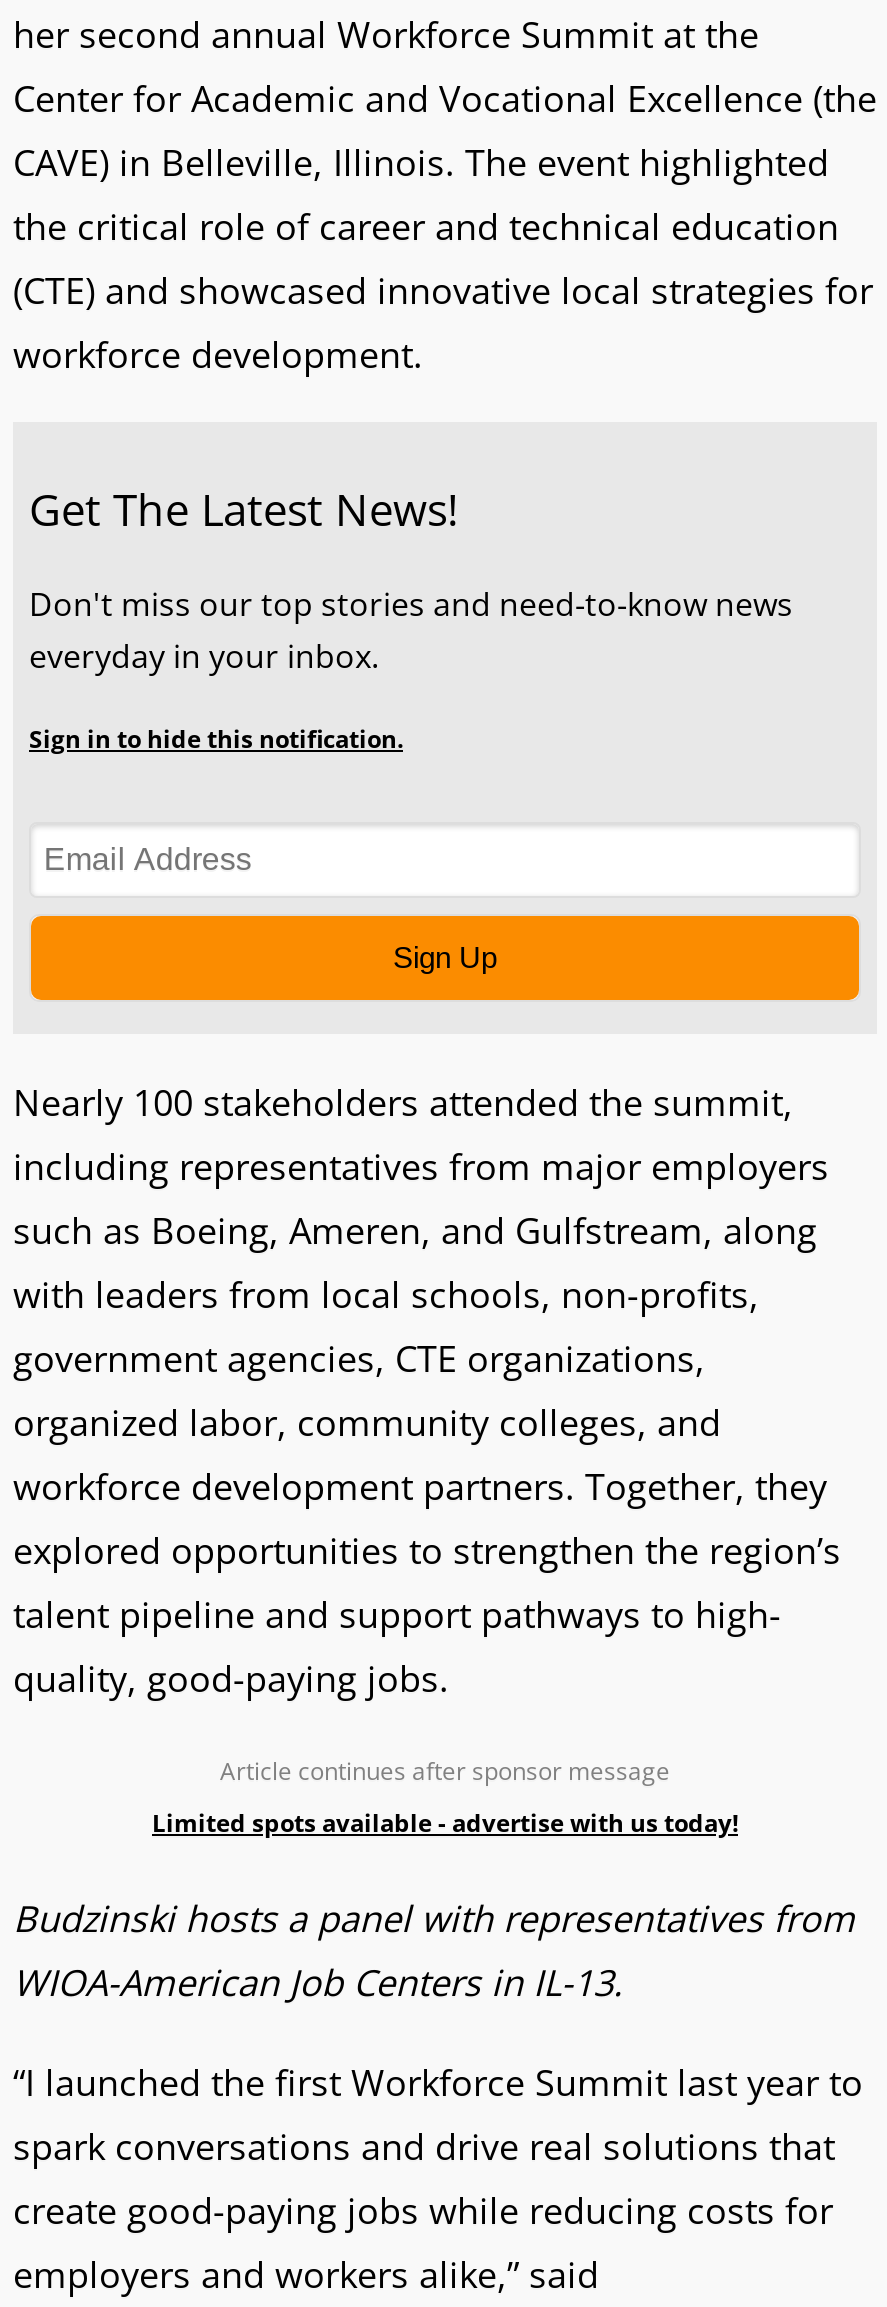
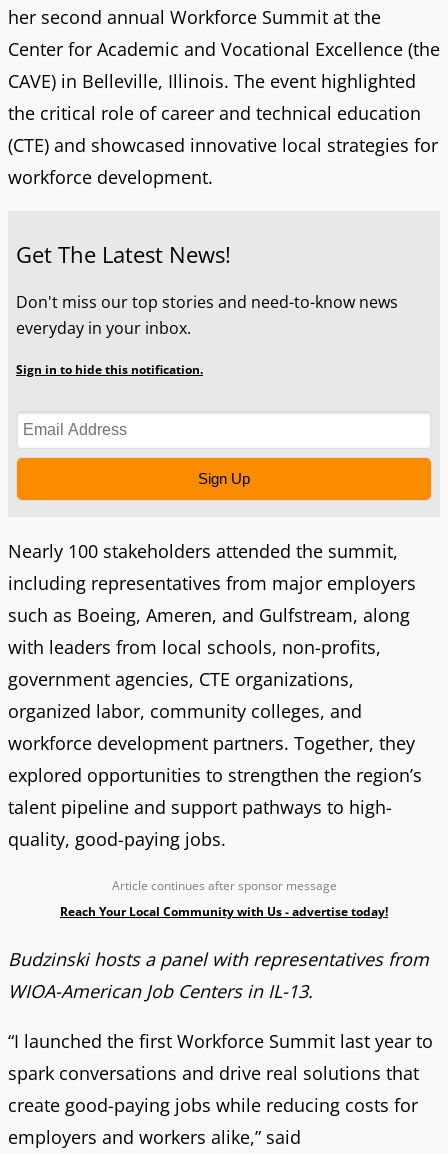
- Limited spots available - advertise with us today!
+ Reach Your Local Community with Us - advertise today!
